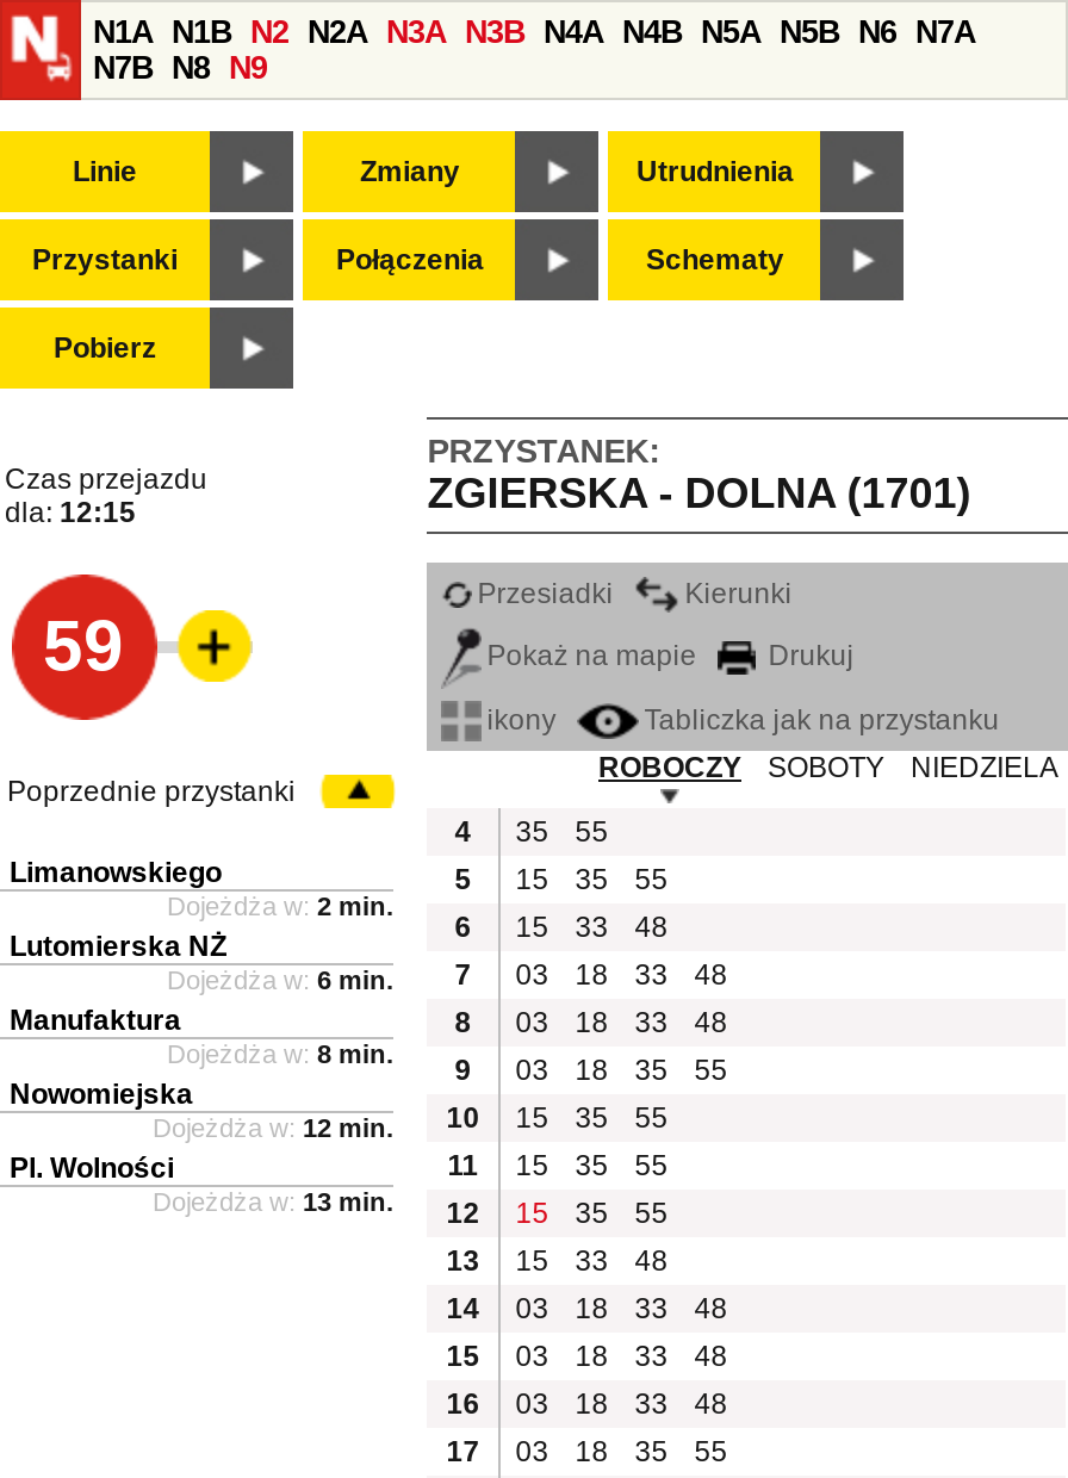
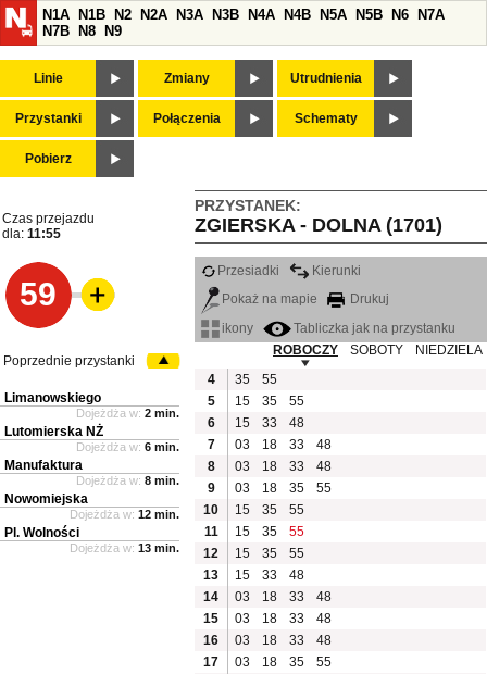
- dla: 12:15
+ dla: 11:55
